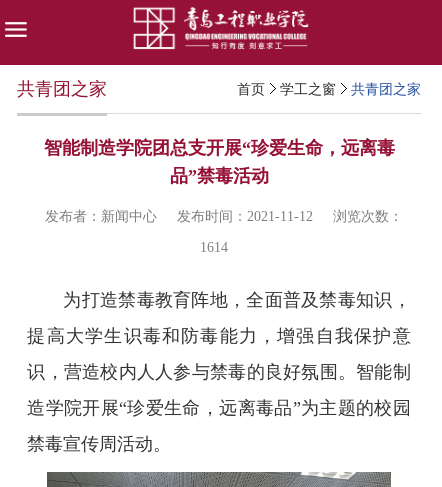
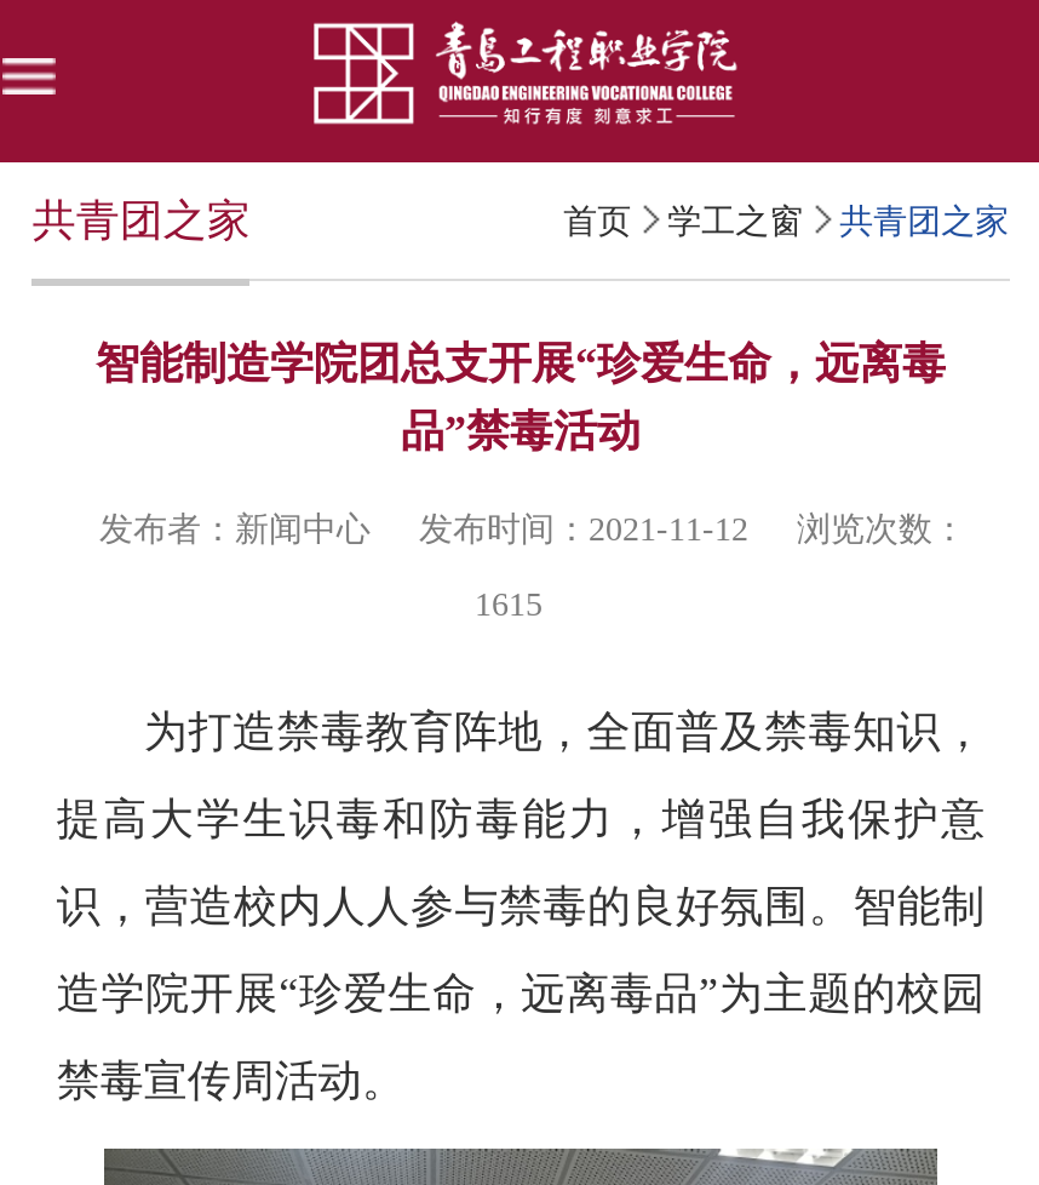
- 1614
+ 1615
